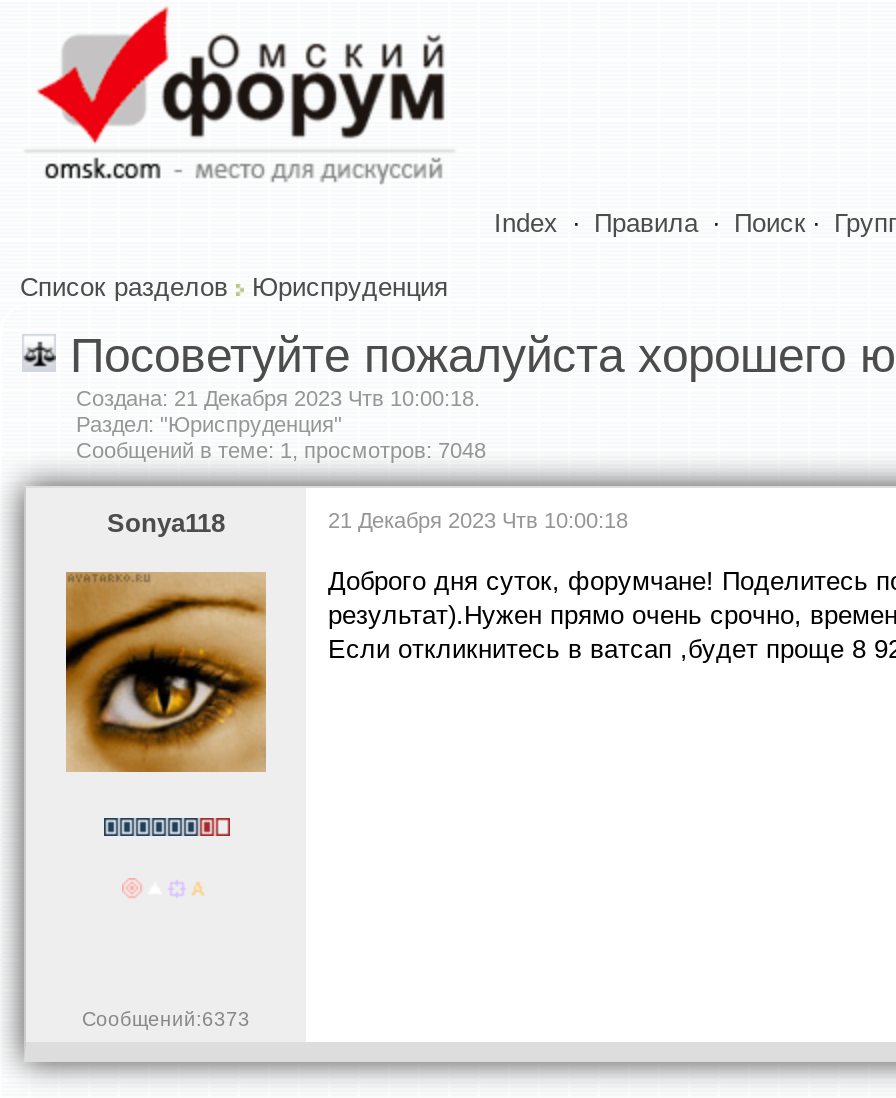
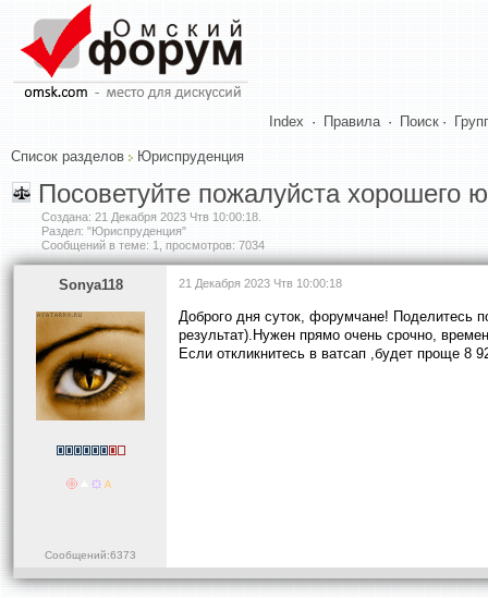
- Сообщений в теме: 1, просмотров: 7048
+ Сообщений в теме: 1, просмотров: 7034
